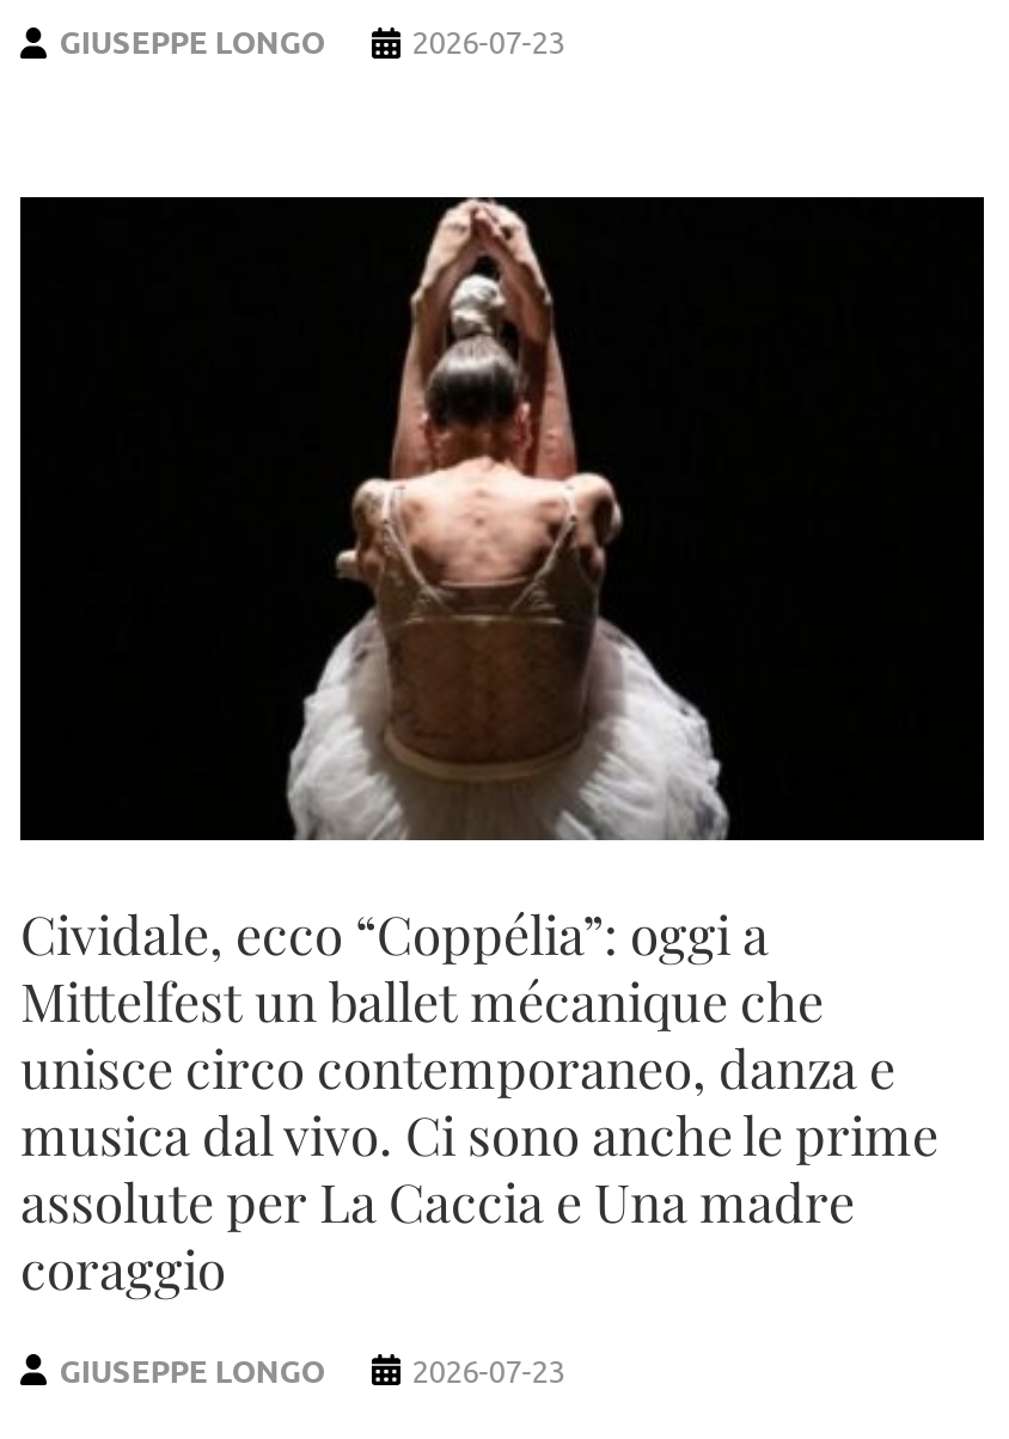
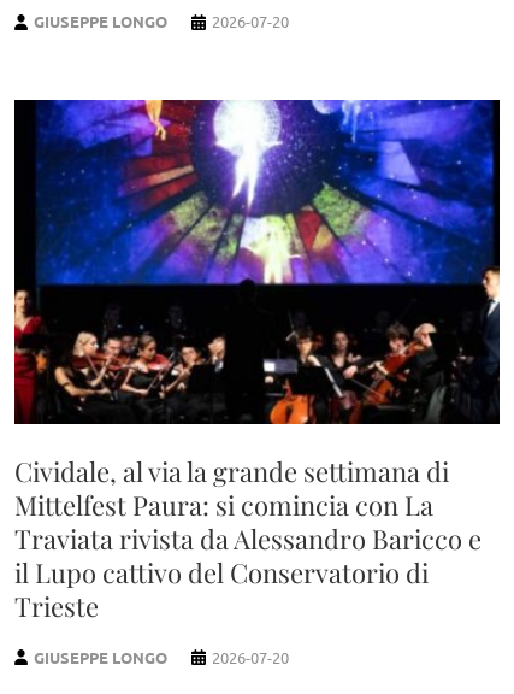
- 2026-07-23
+ 2026-07-20

- [image]
- Cividale, ecco “Coppélia”: oggi a
- Mittelfest un ballet mécanique che
- unisce circo contemporaneo, danza e
- musica dal vivo. Ci sono anche le prime
- assolute per La Caccia e Una madre
- coraggio
+ [image]
+ Cividale, al via la grande settimana di
+ Mittelfest Paura: si comincia con La
+ Traviata rivista da Alessandro Baricco e
+ il Lupo cattivo del Conservatorio di
+ Trieste

- 2026-07-23
+ 2026-07-20
